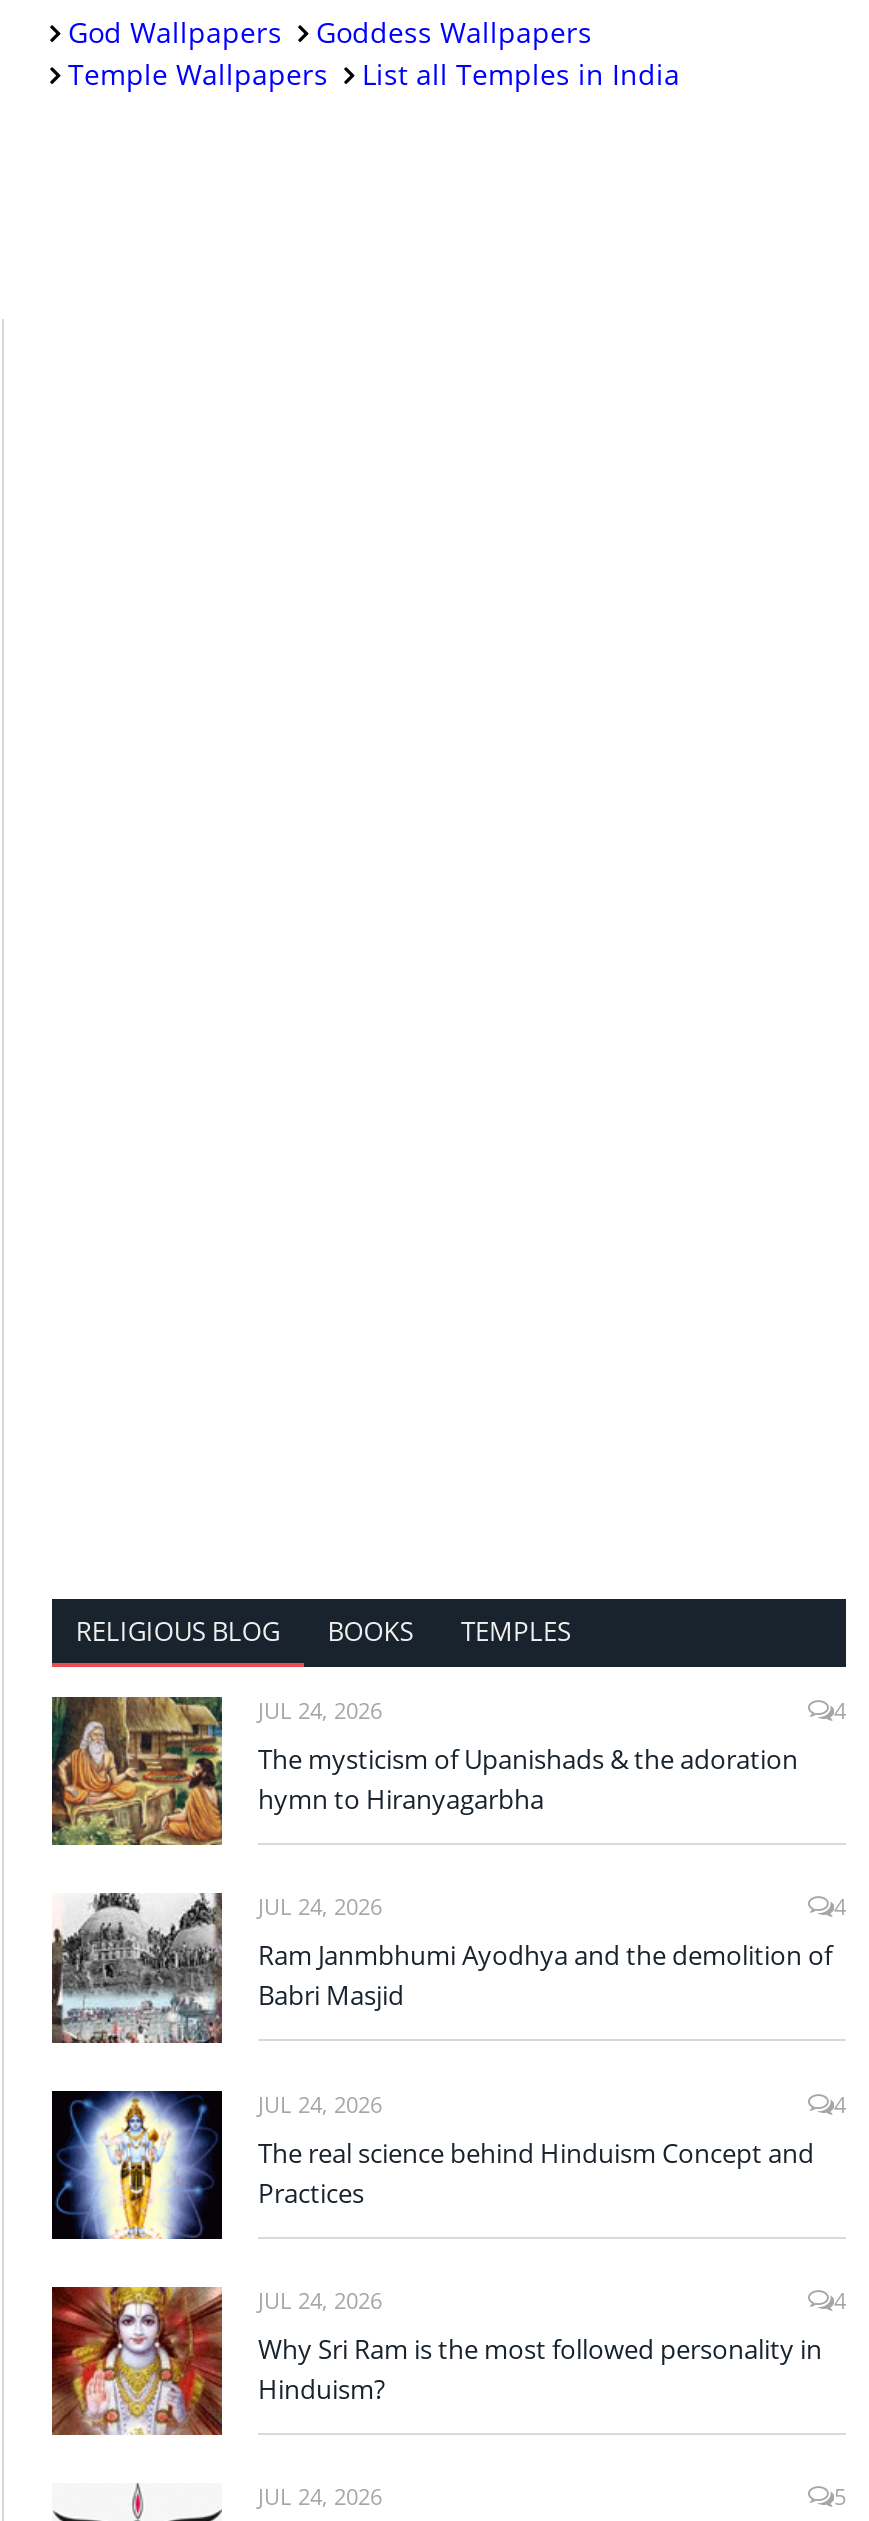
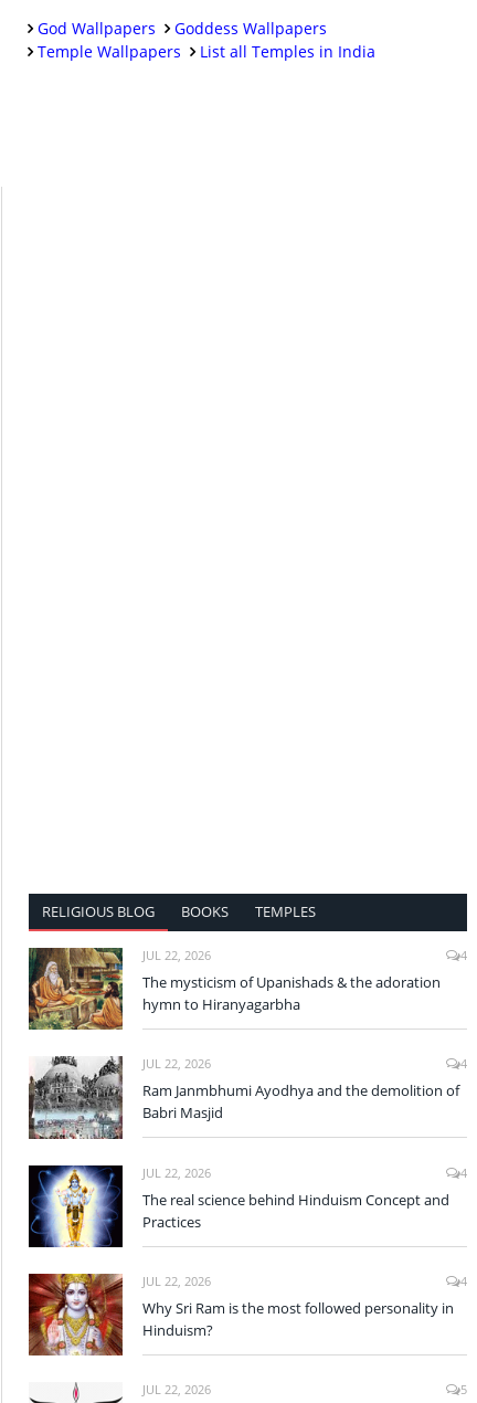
- JUL 24, 2026
+ JUL 22, 2026

- JUL 24, 2026
+ JUL 22, 2026

- JUL 24, 2026
+ JUL 22, 2026

- JUL 24, 2026
+ JUL 22, 2026

- JUL 24, 2026
+ JUL 22, 2026
